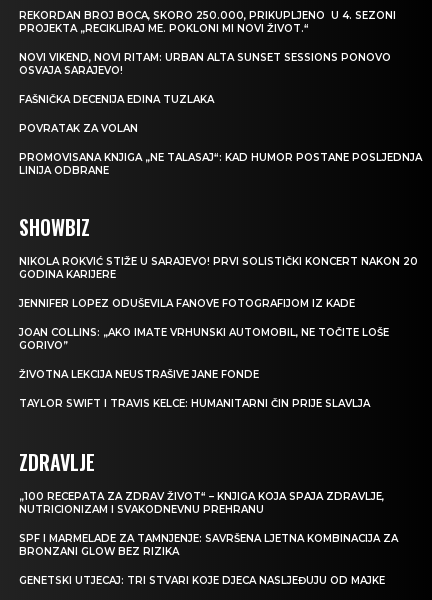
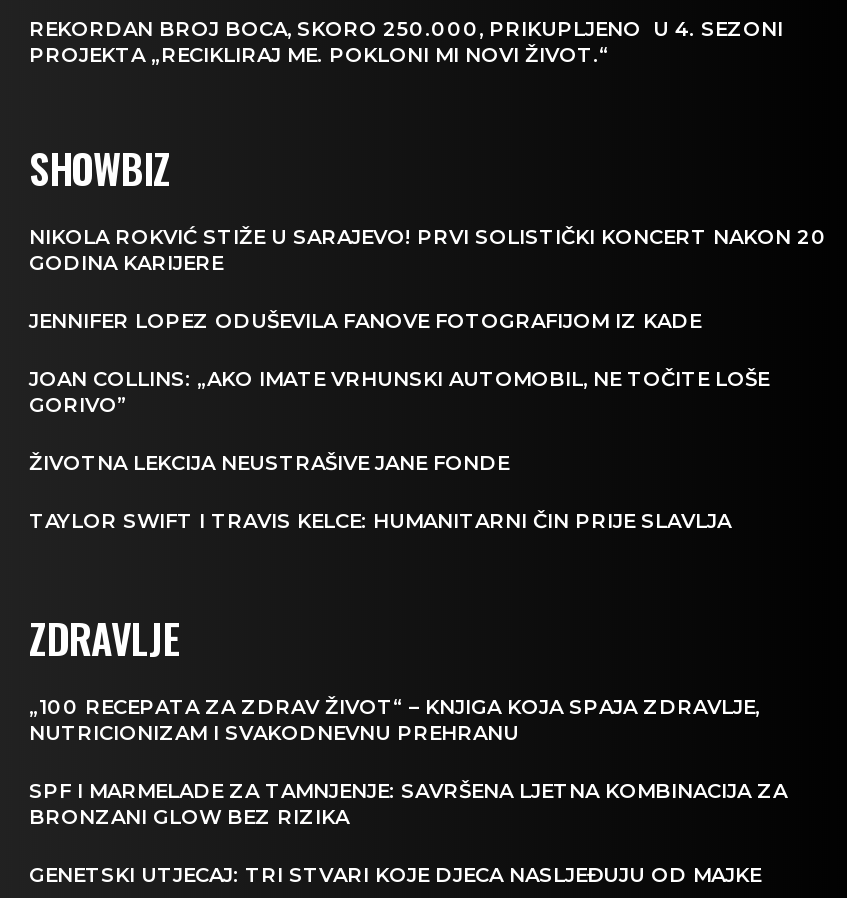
- NOVI VIKEND, NOVI RITAM: URBAN ALTA SUNSET SESSIONS PONOVO
- OSVAJA SARAJEVO!
- FAŠNIČKA DECENIJA EDINA TUZLAKA
- POVRATAK ZA VOLAN
- PROMOVISANA KNJIGA „NE TALASAJ“: KAD HUMOR POSTANE POSLJEDNJA
- LINIJA ODBRANE
